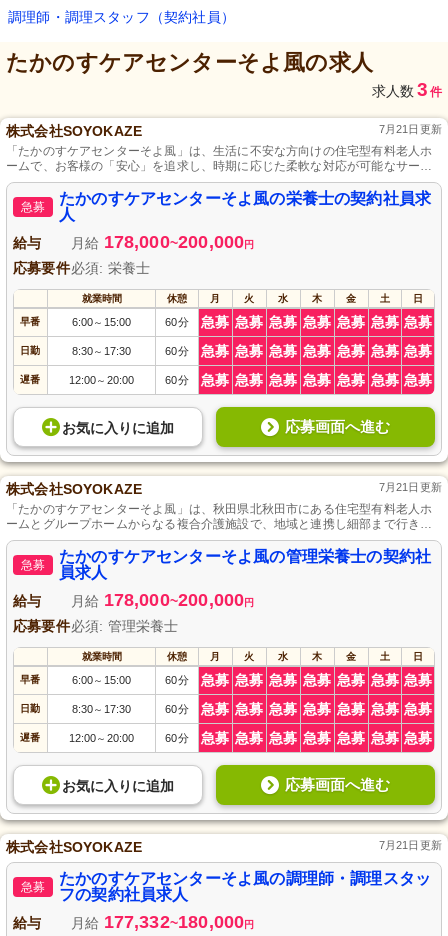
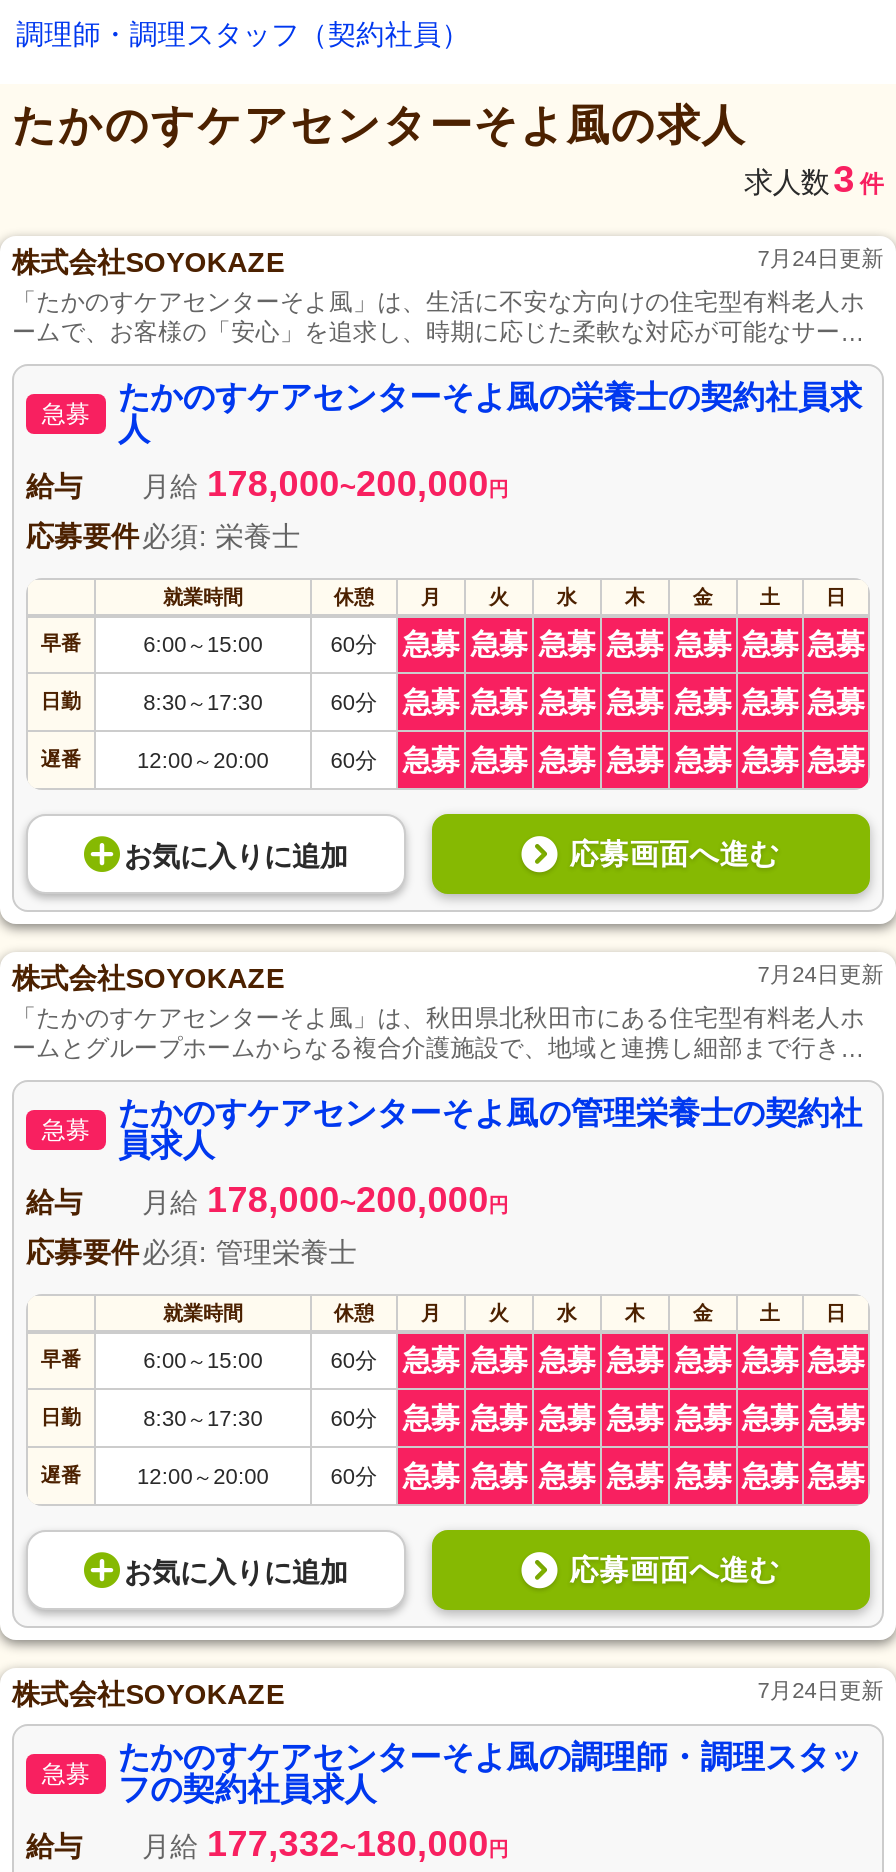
- 7月21日更新
+ 7月24日更新

- 7月21日更新
+ 7月24日更新

- 7月21日更新
+ 7月24日更新
